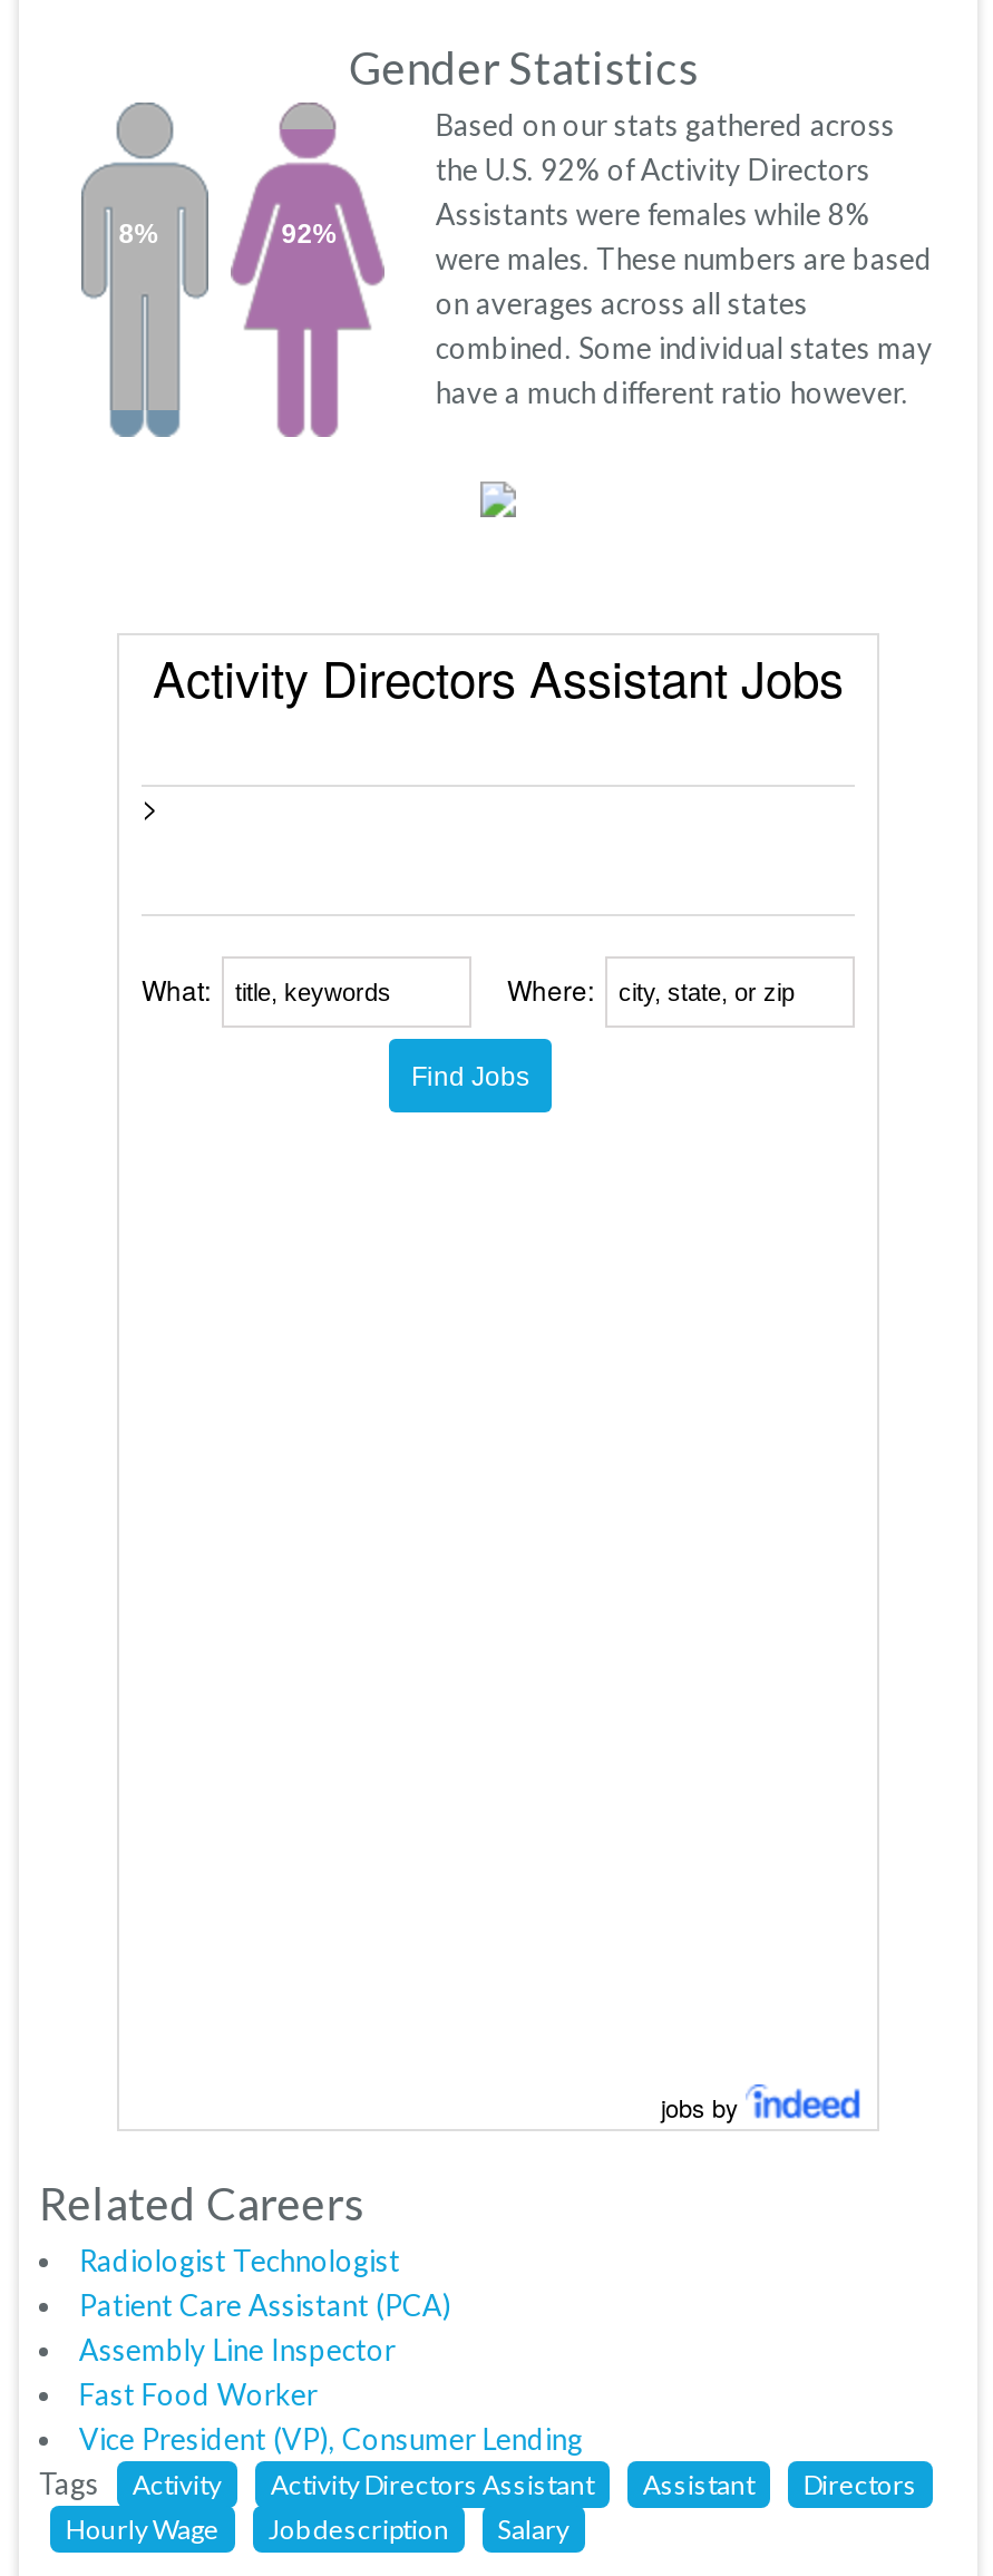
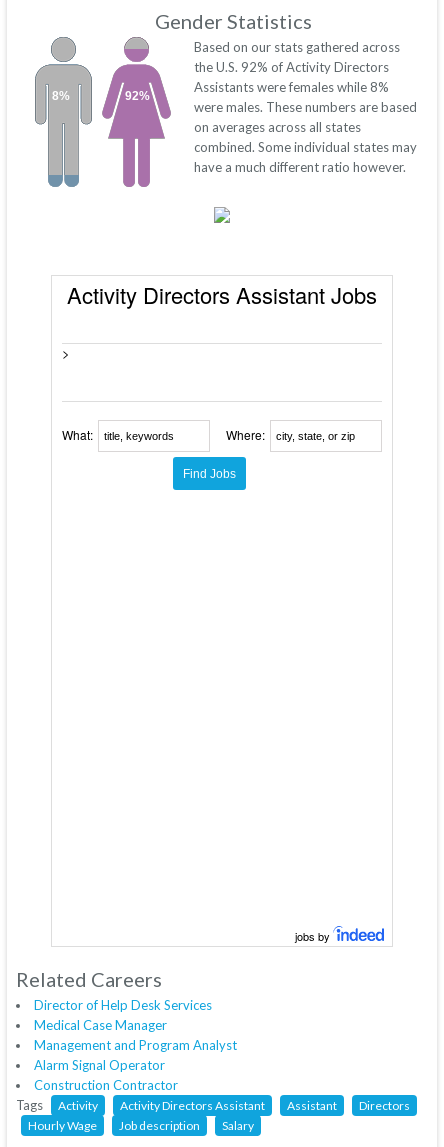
- Radiologist Technologist
- Patient Care Assistant (PCA)
- Assembly Line Inspector
- Fast Food Worker
- Vice President (VP), Consumer Lending
+ Director of Help Desk Services
+ Medical Case Manager
+ Management and Program Analyst
+ Alarm Signal Operator
+ Construction Contractor
